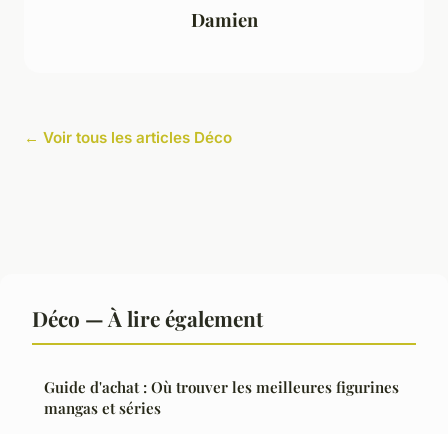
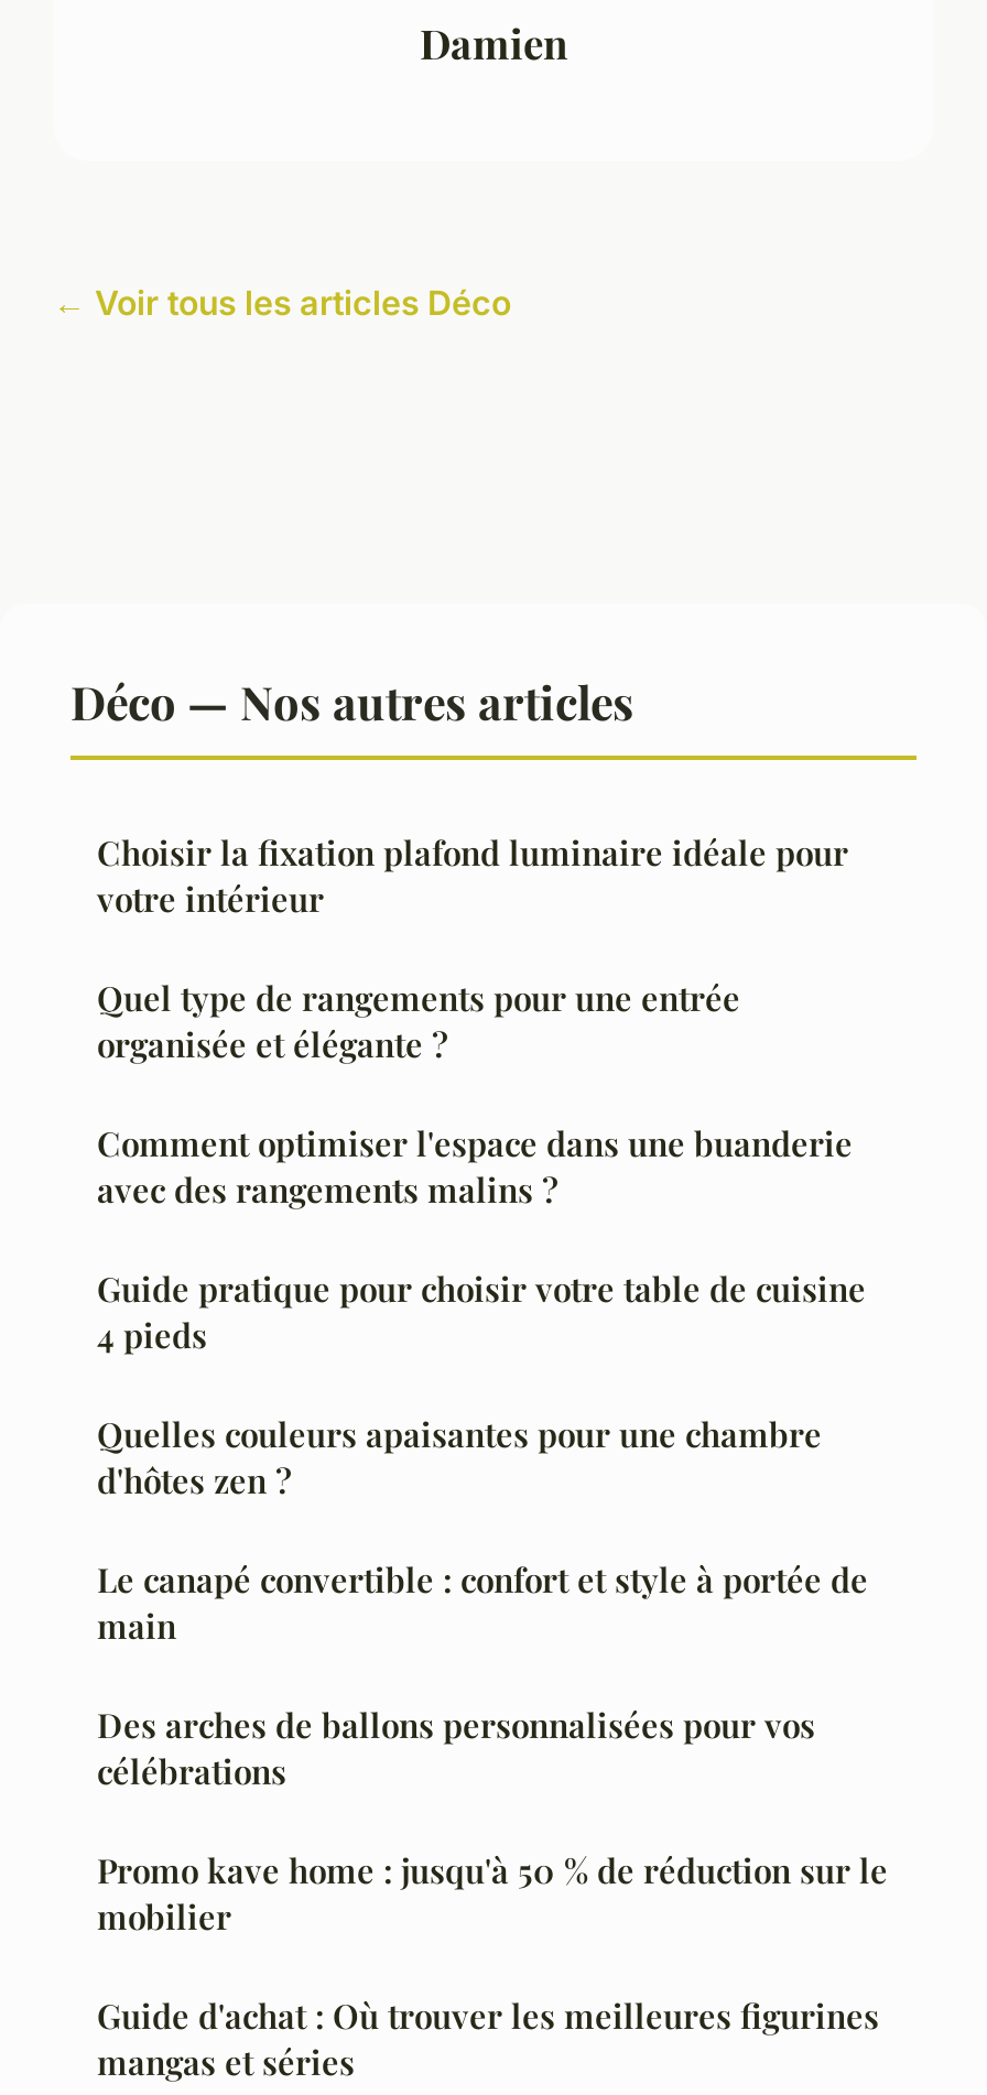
- Déco — À lire également
+ Déco — Nos autres articles
+ Choisir la fixation plafond luminaire idéale pour
+ votre intérieur
+ Quel type de rangements pour une entrée
+ organisée et élégante ?
+ Comment optimiser l'espace dans une buanderie
+ avec des rangements malins ?
+ Guide pratique pour choisir votre table de cuisine
+ 4 pieds
+ Quelles couleurs apaisantes pour une chambre
+ d'hôtes zen ?
+ Le canapé convertible : confort et style à portée de
+ main
+ Des arches de ballons personnalisées pour vos
+ célébrations
+ Promo kave home : jusqu'à 50 % de réduction sur le
+ mobilier
